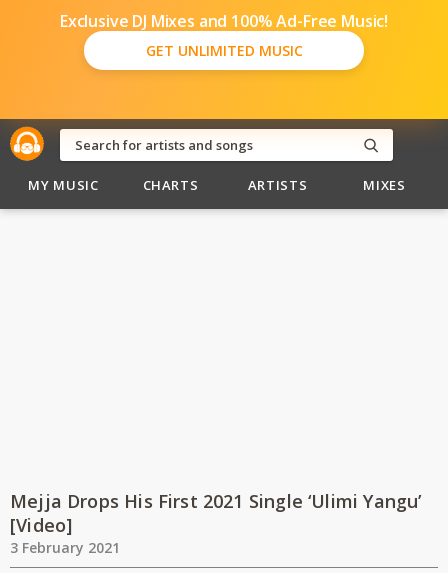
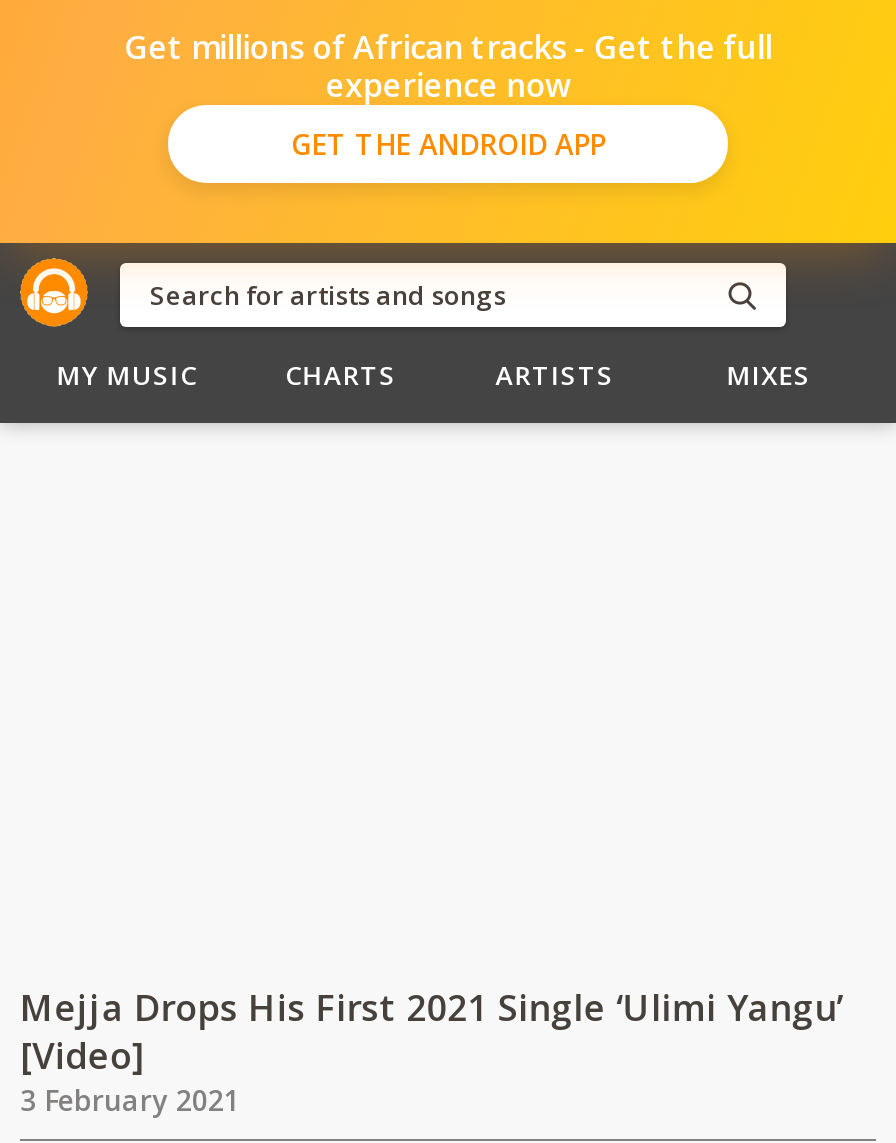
- Exclusive DJ Mixes and 100% Ad-Free Music!
- GET UNLIMITED MUSIC
+ Get millions of African tracks - Get the full
+ experience now
+ GET THE ANDROID APP
